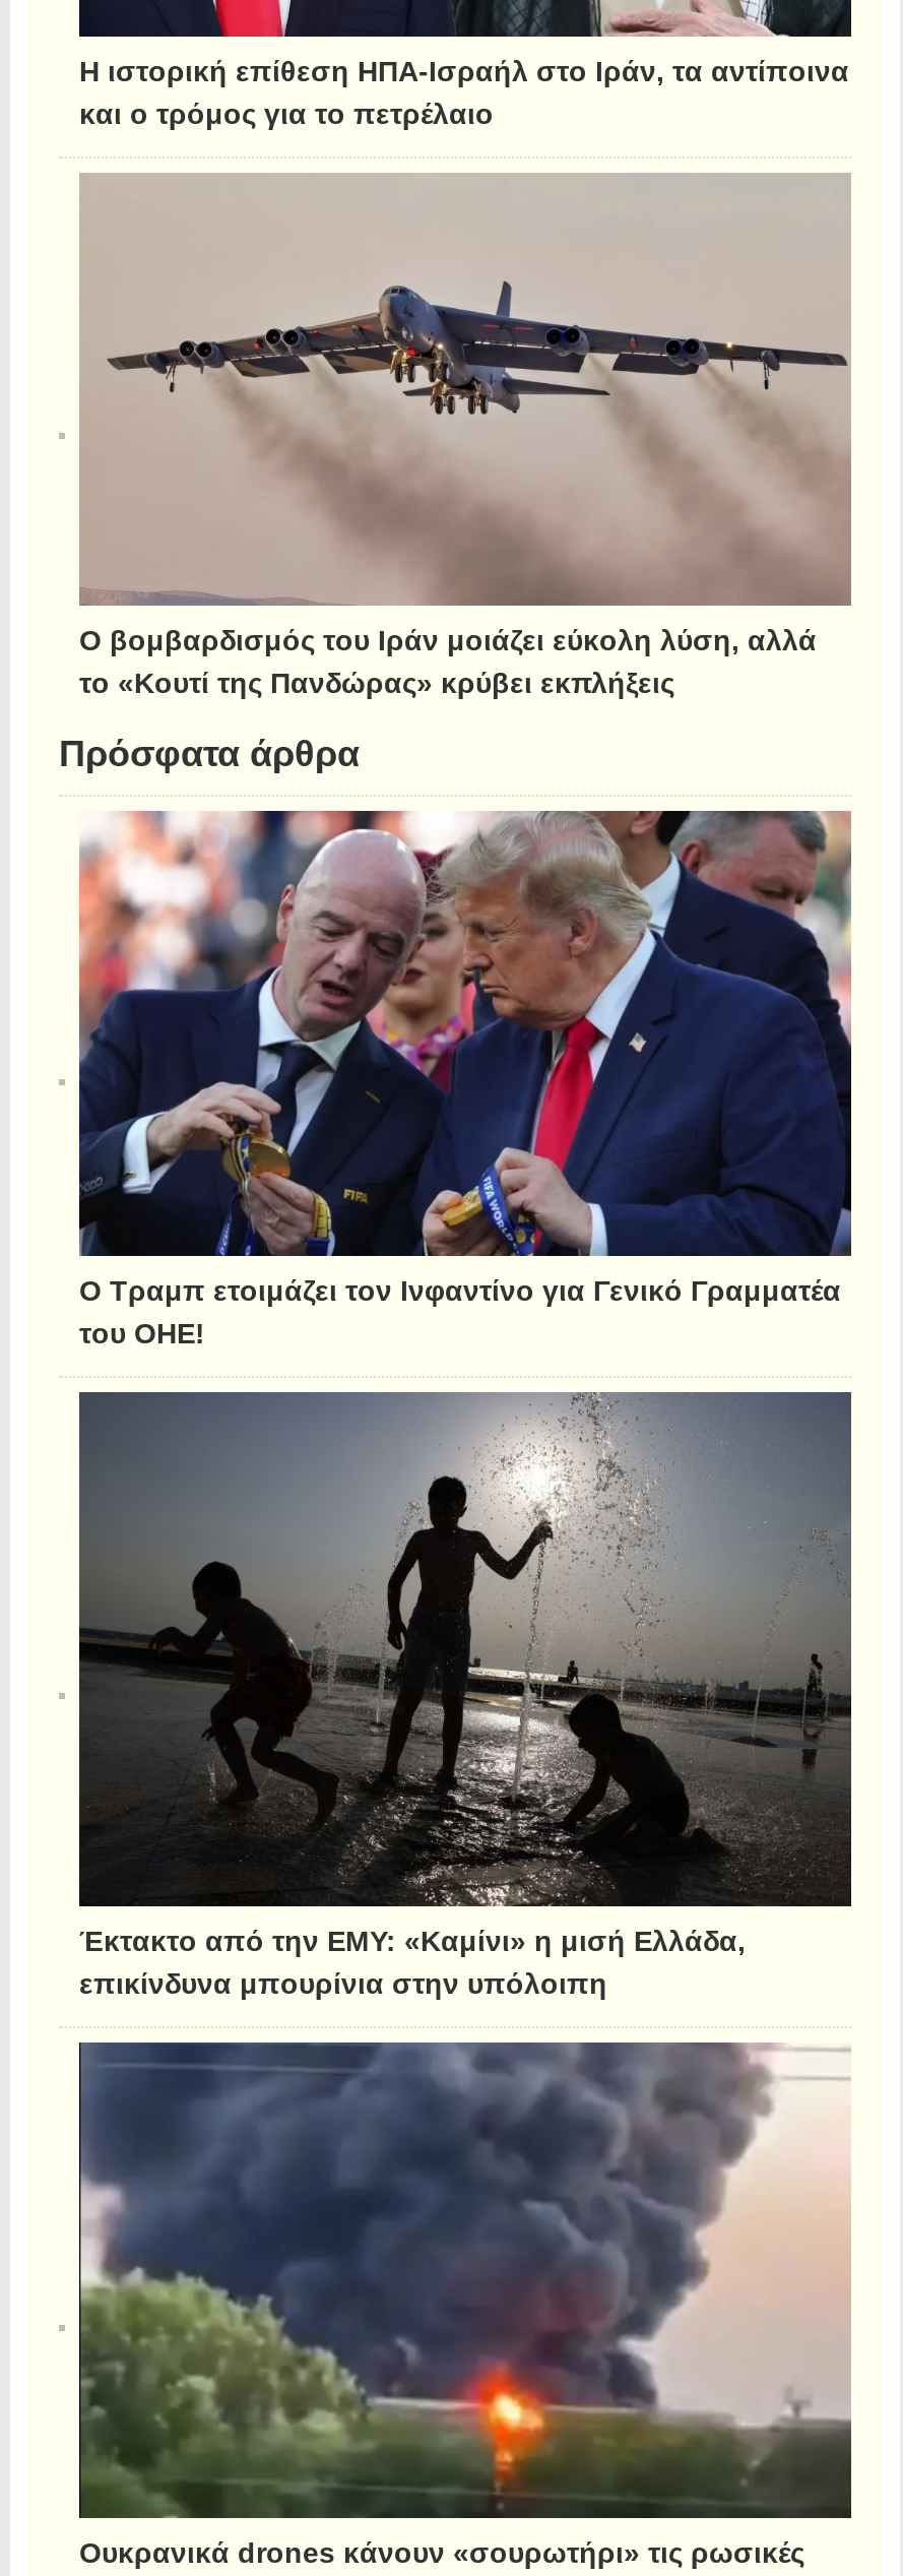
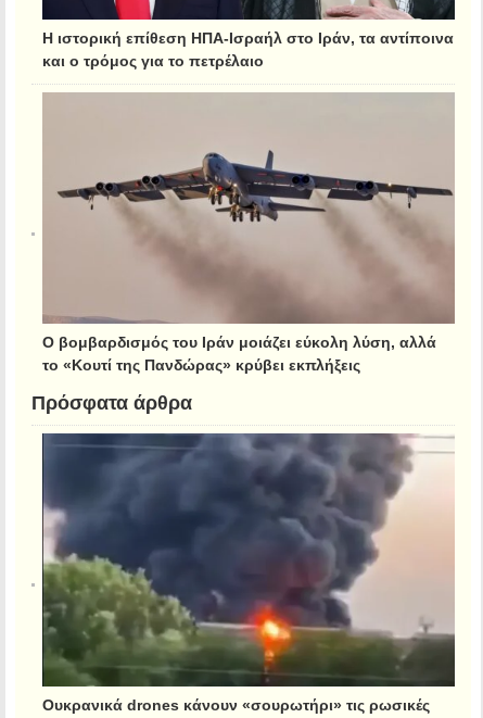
- [image]
- Ο Τραμπ ετοιμάζει τον Ινφαντίνο για Γενικό Γραμματέα
- του ΟΗΕ!

- [image]
- Έκτακτο από την ΕΜΥ: «Καμίνι» η μισή Ελλάδα,
- επικίνδυνα μπουρίνια στην υπόλοιπη
